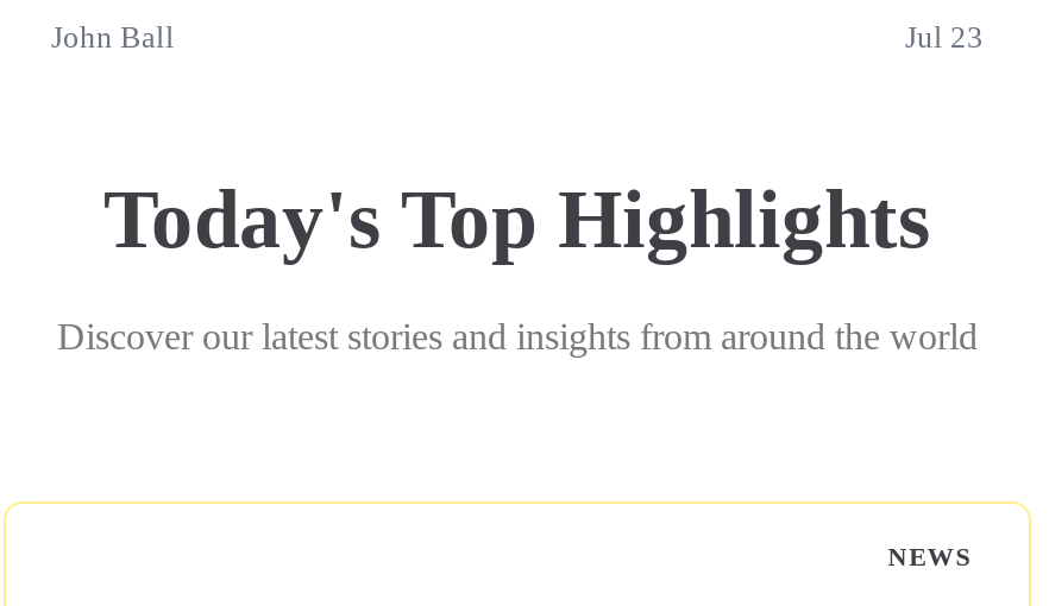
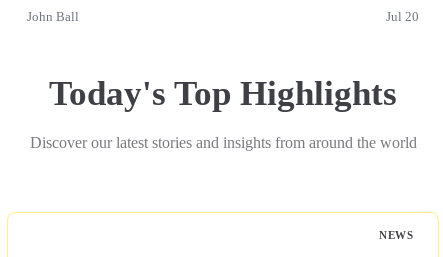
- Jul 23
+ Jul 20
